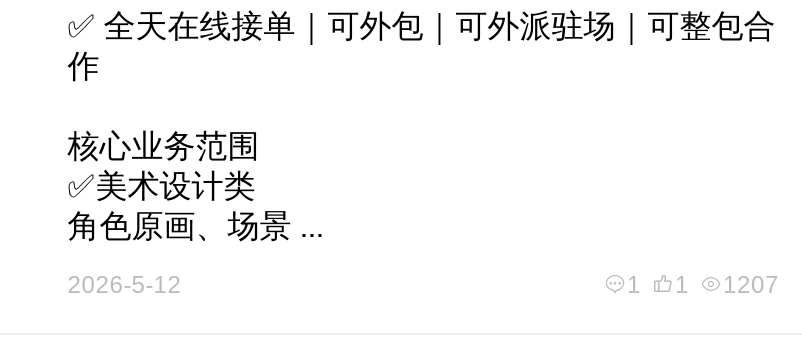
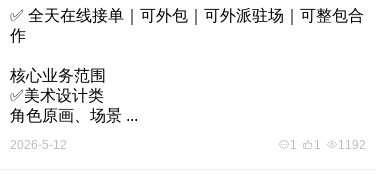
- 1 1 1207
+ 1 1 1192
